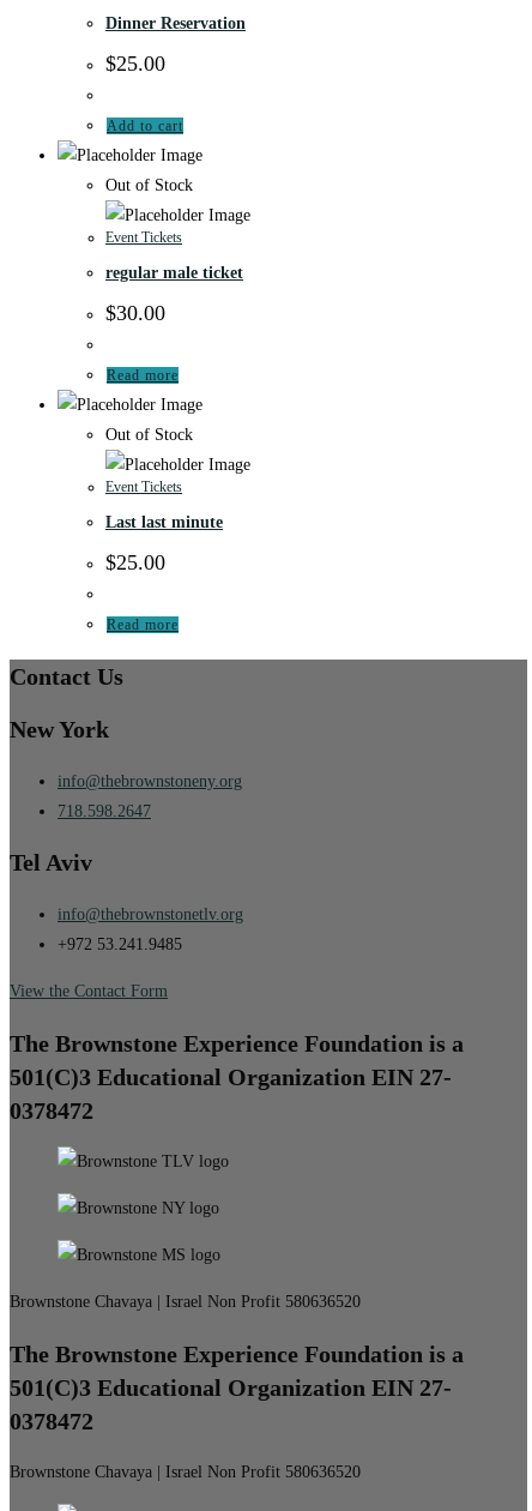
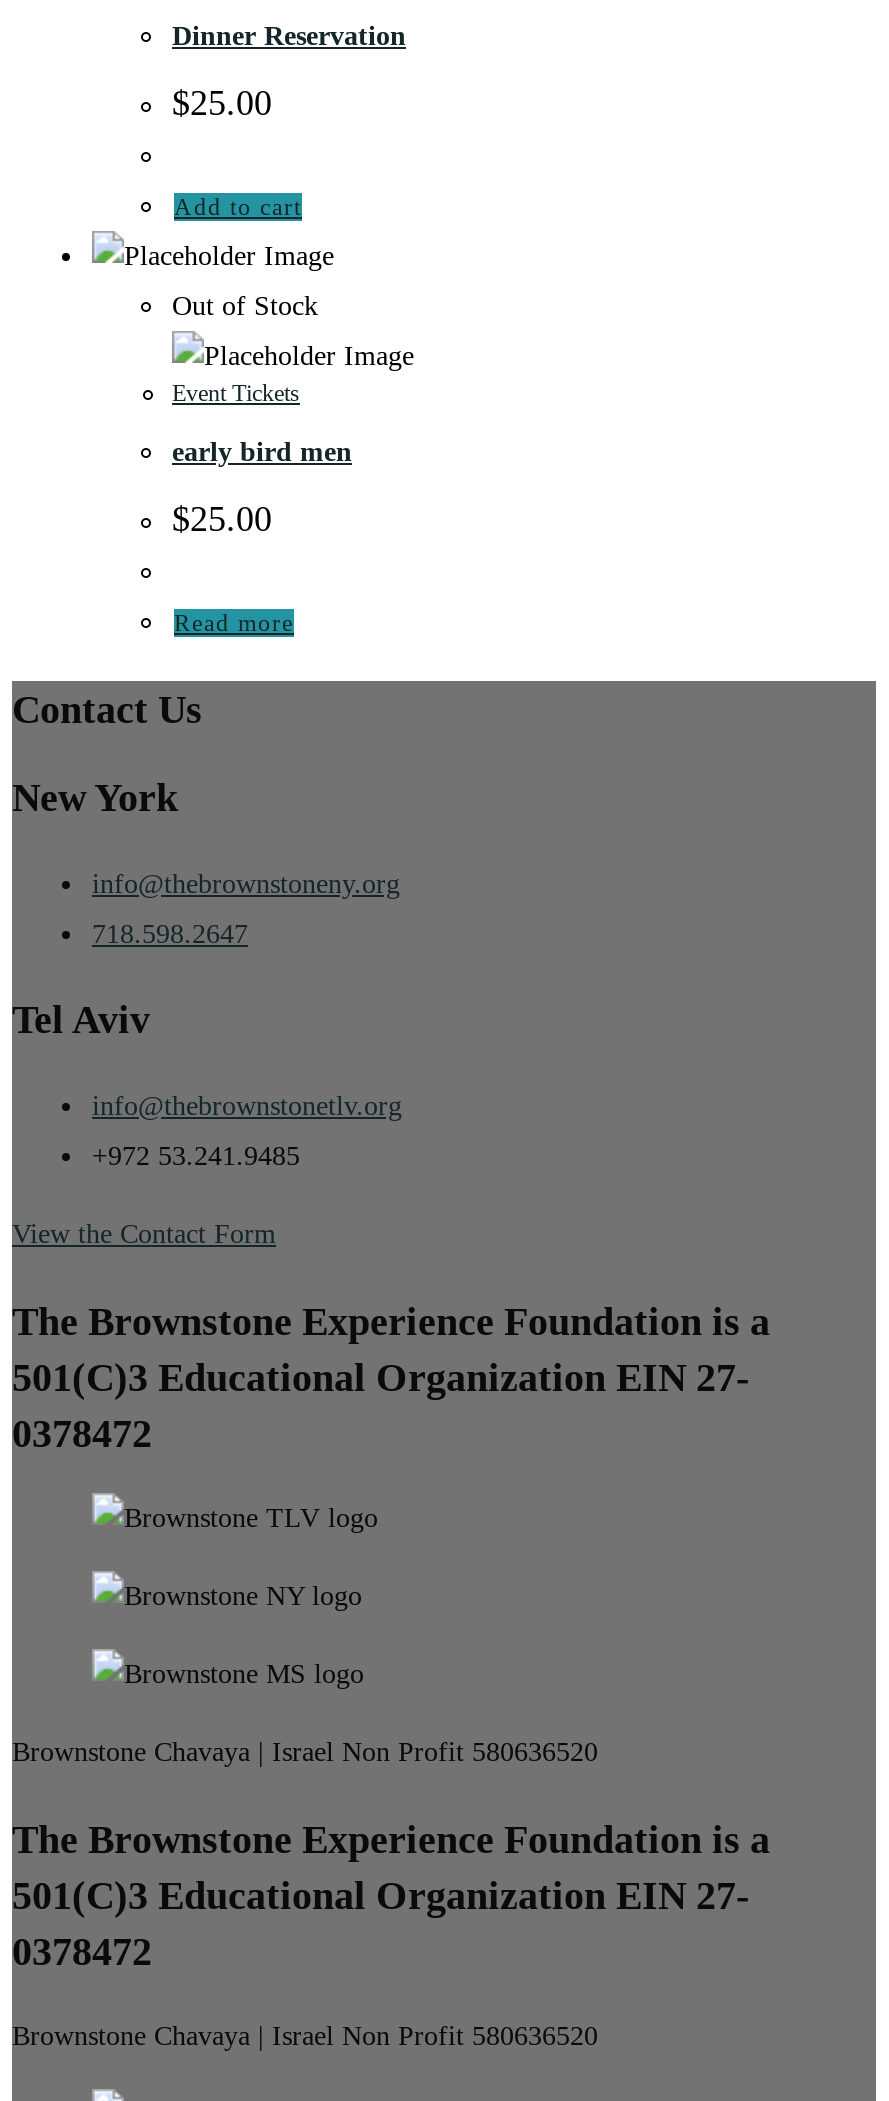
- regular male ticket
- $30.00
- Read more
- Out of Stock
- Event Tickets
- Last last minute
+ early bird men
